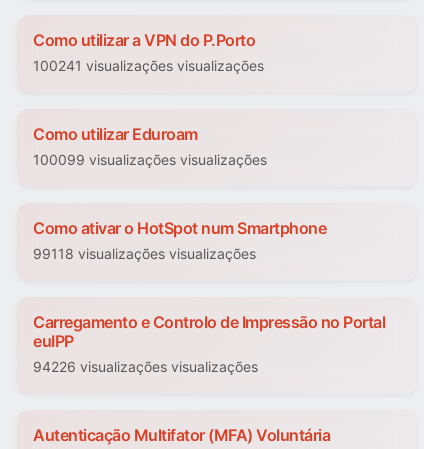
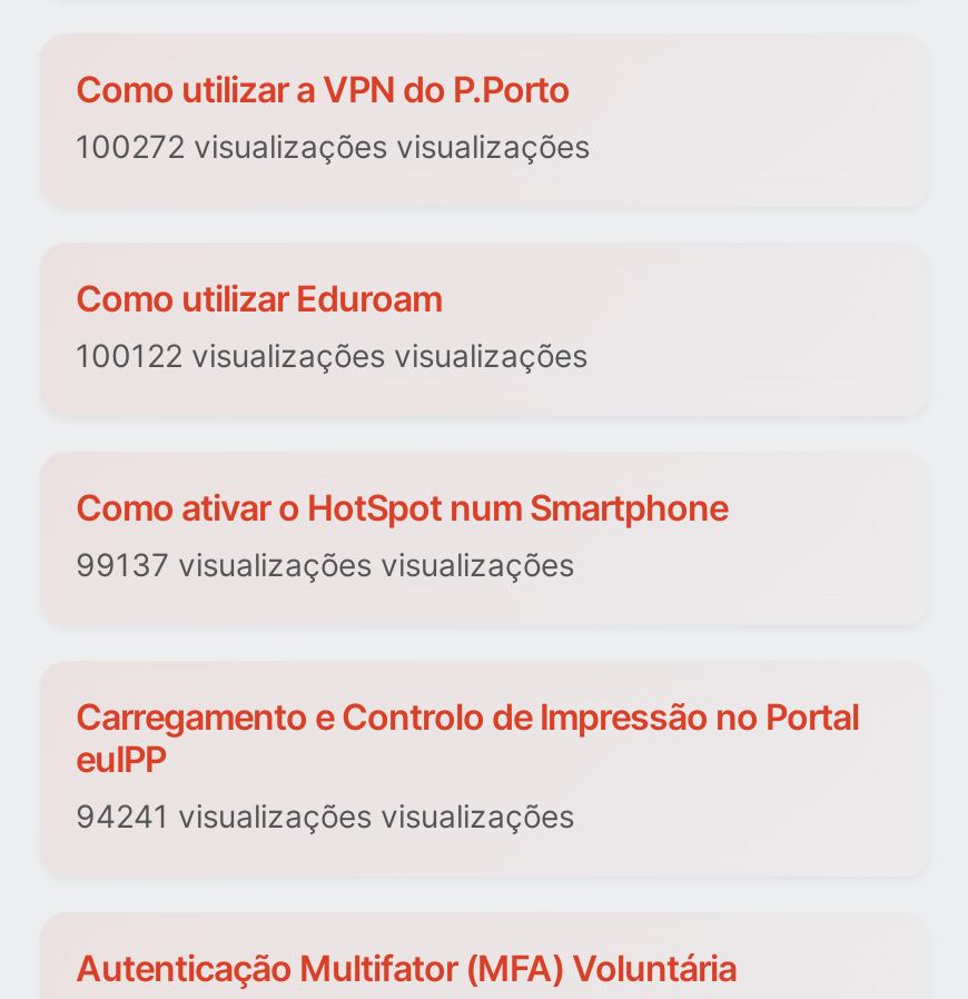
- 100241 visualizações visualizações
+ 100272 visualizações visualizações

- 100099 visualizações visualizações
+ 100122 visualizações visualizações

- 99118 visualizações visualizações
+ 99137 visualizações visualizações

- 94226 visualizações visualizações
+ 94241 visualizações visualizações
